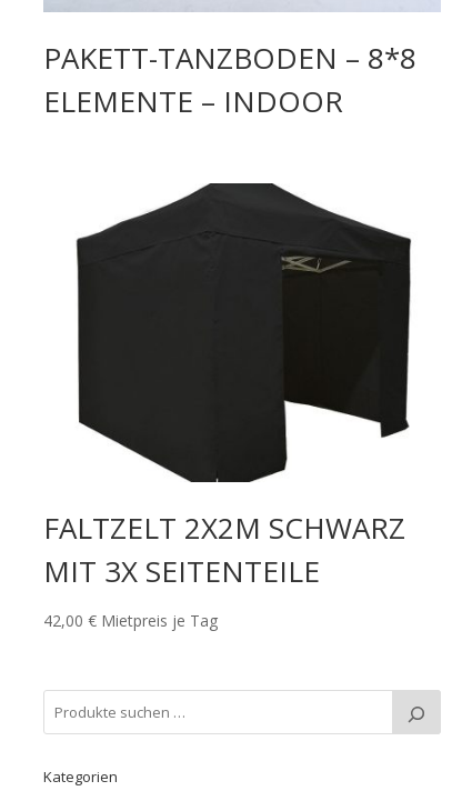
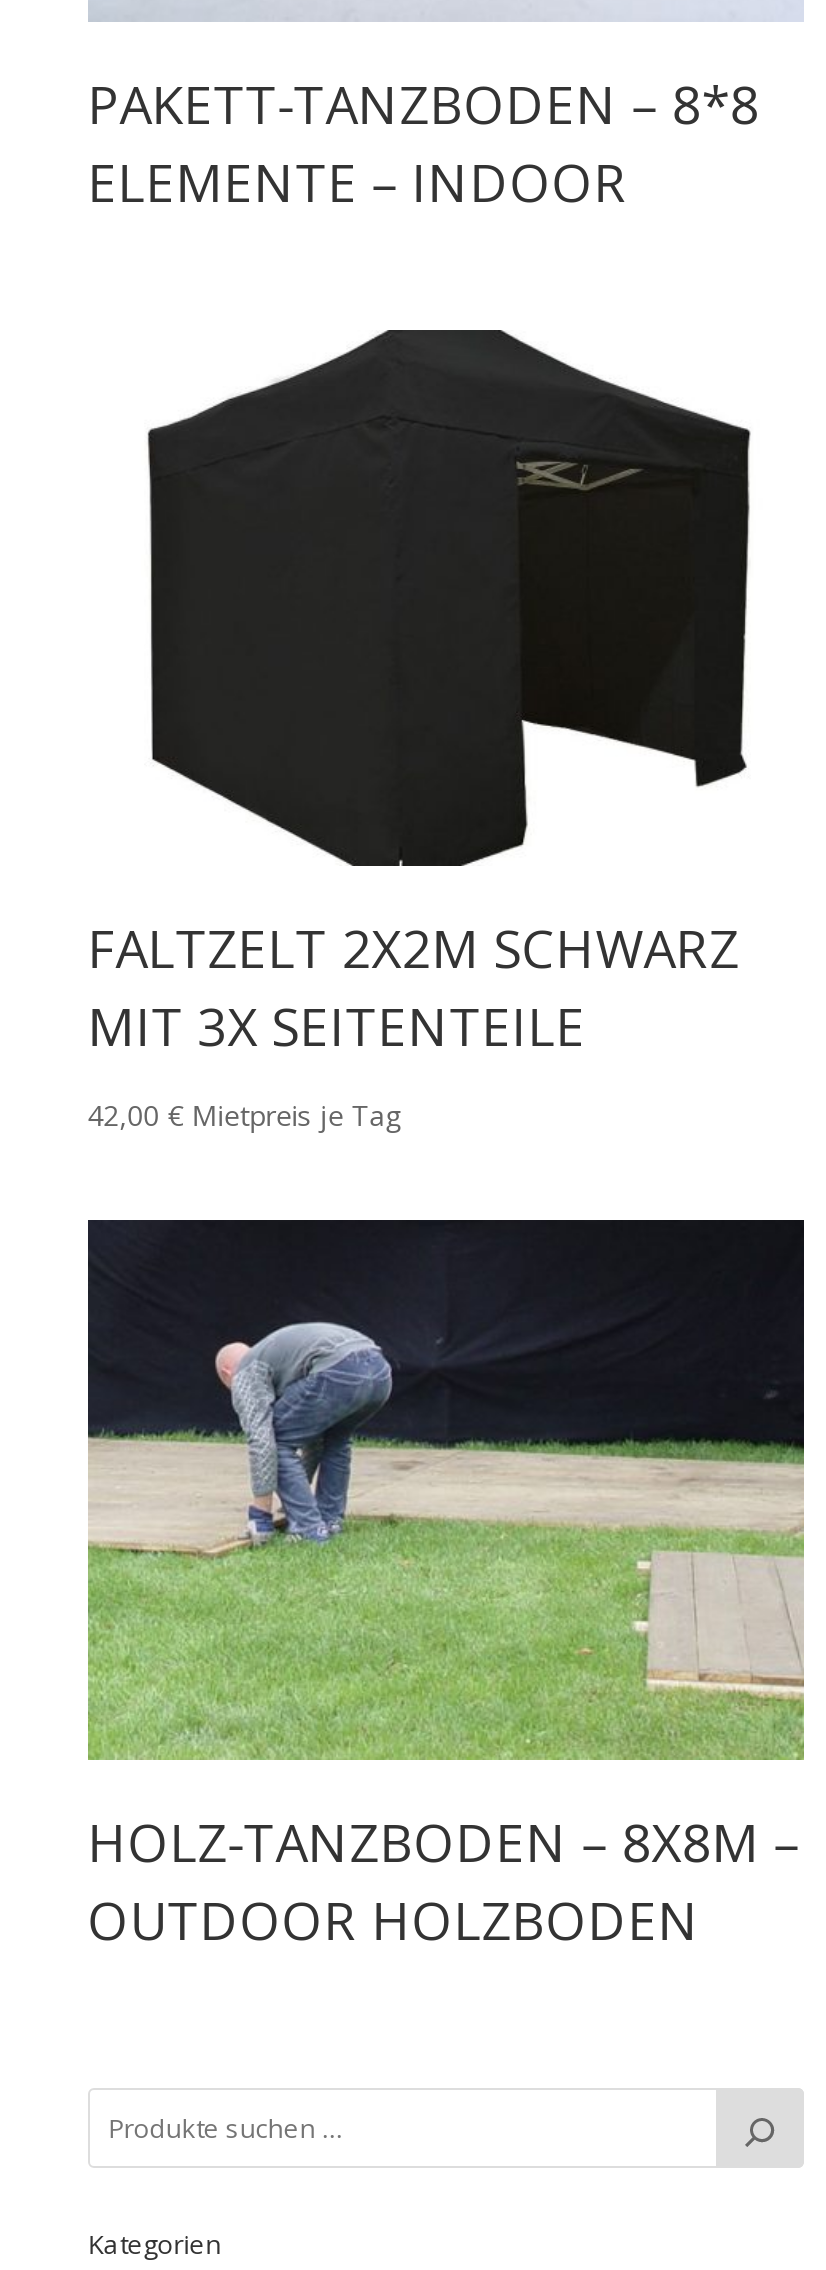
+ [image]
+ HOLZ-TANZBODEN – 8X8M –
+ OUTDOOR HOLZBODEN
